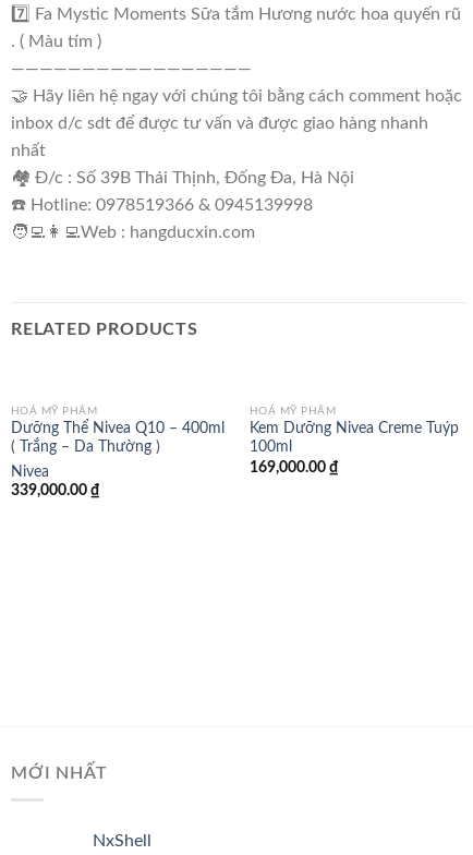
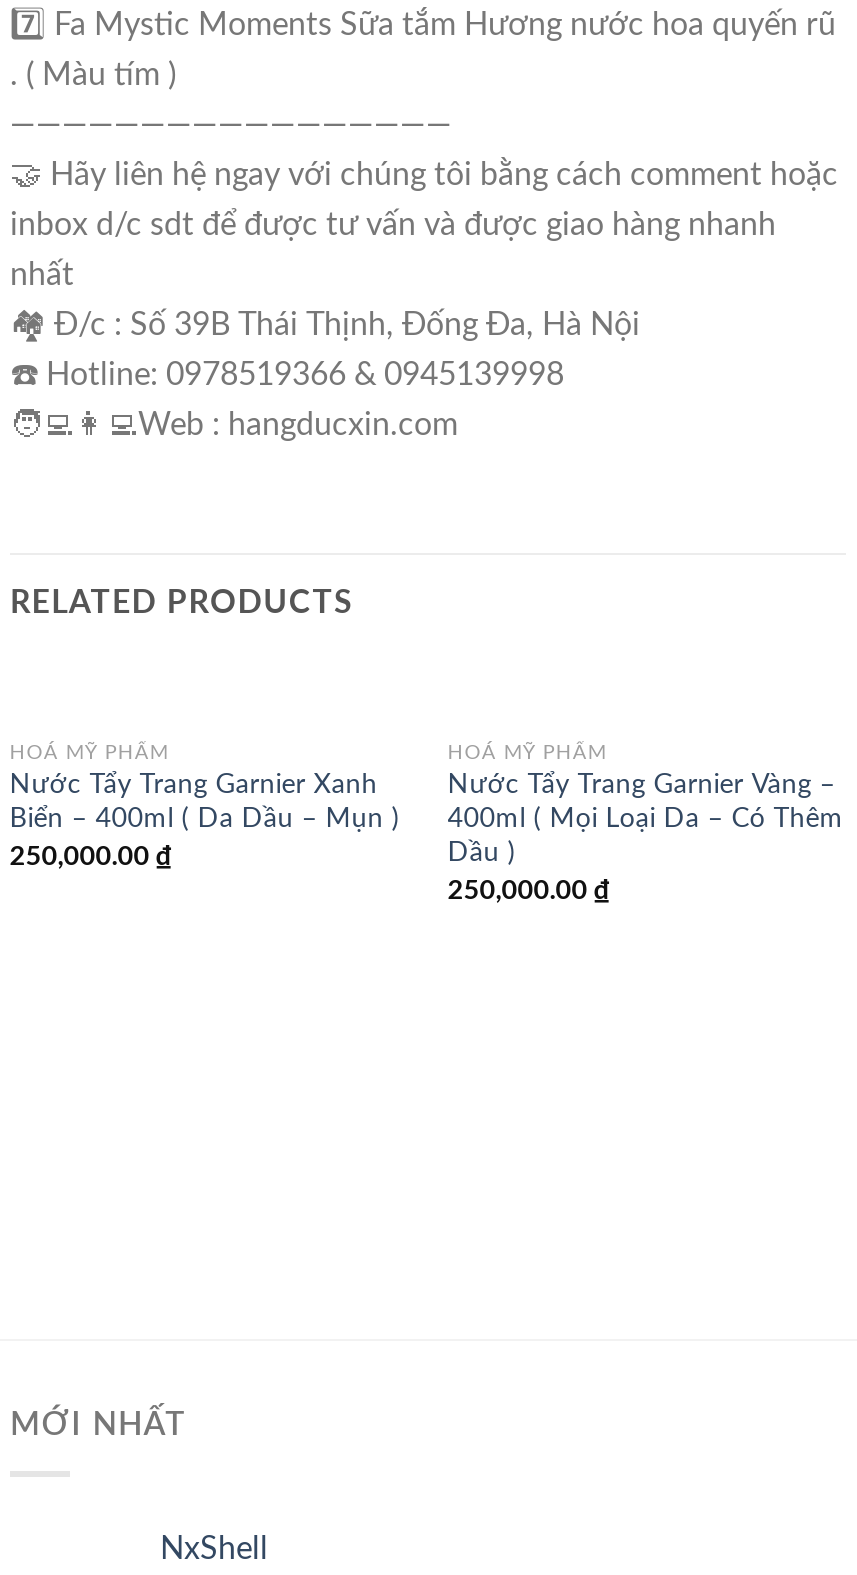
- Dưỡng Thể Nivea Q10 – 400ml
- ( Trắng – Da Thường )
- Nivea
- 339,000.00 ₫
+ Nước Tẩy Trang Garnier Xanh
+ Biển – 400ml ( Da Dầu – Mụn )
+ 250,000.00 ₫

- Kem Dưỡng Nivea Creme Tuýp
- 100ml
- 169,000.00 ₫
+ Nước Tẩy Trang Garnier Vàng –
+ 400ml ( Mọi Loại Da – Có Thêm
+ Dầu )
+ 250,000.00 ₫
